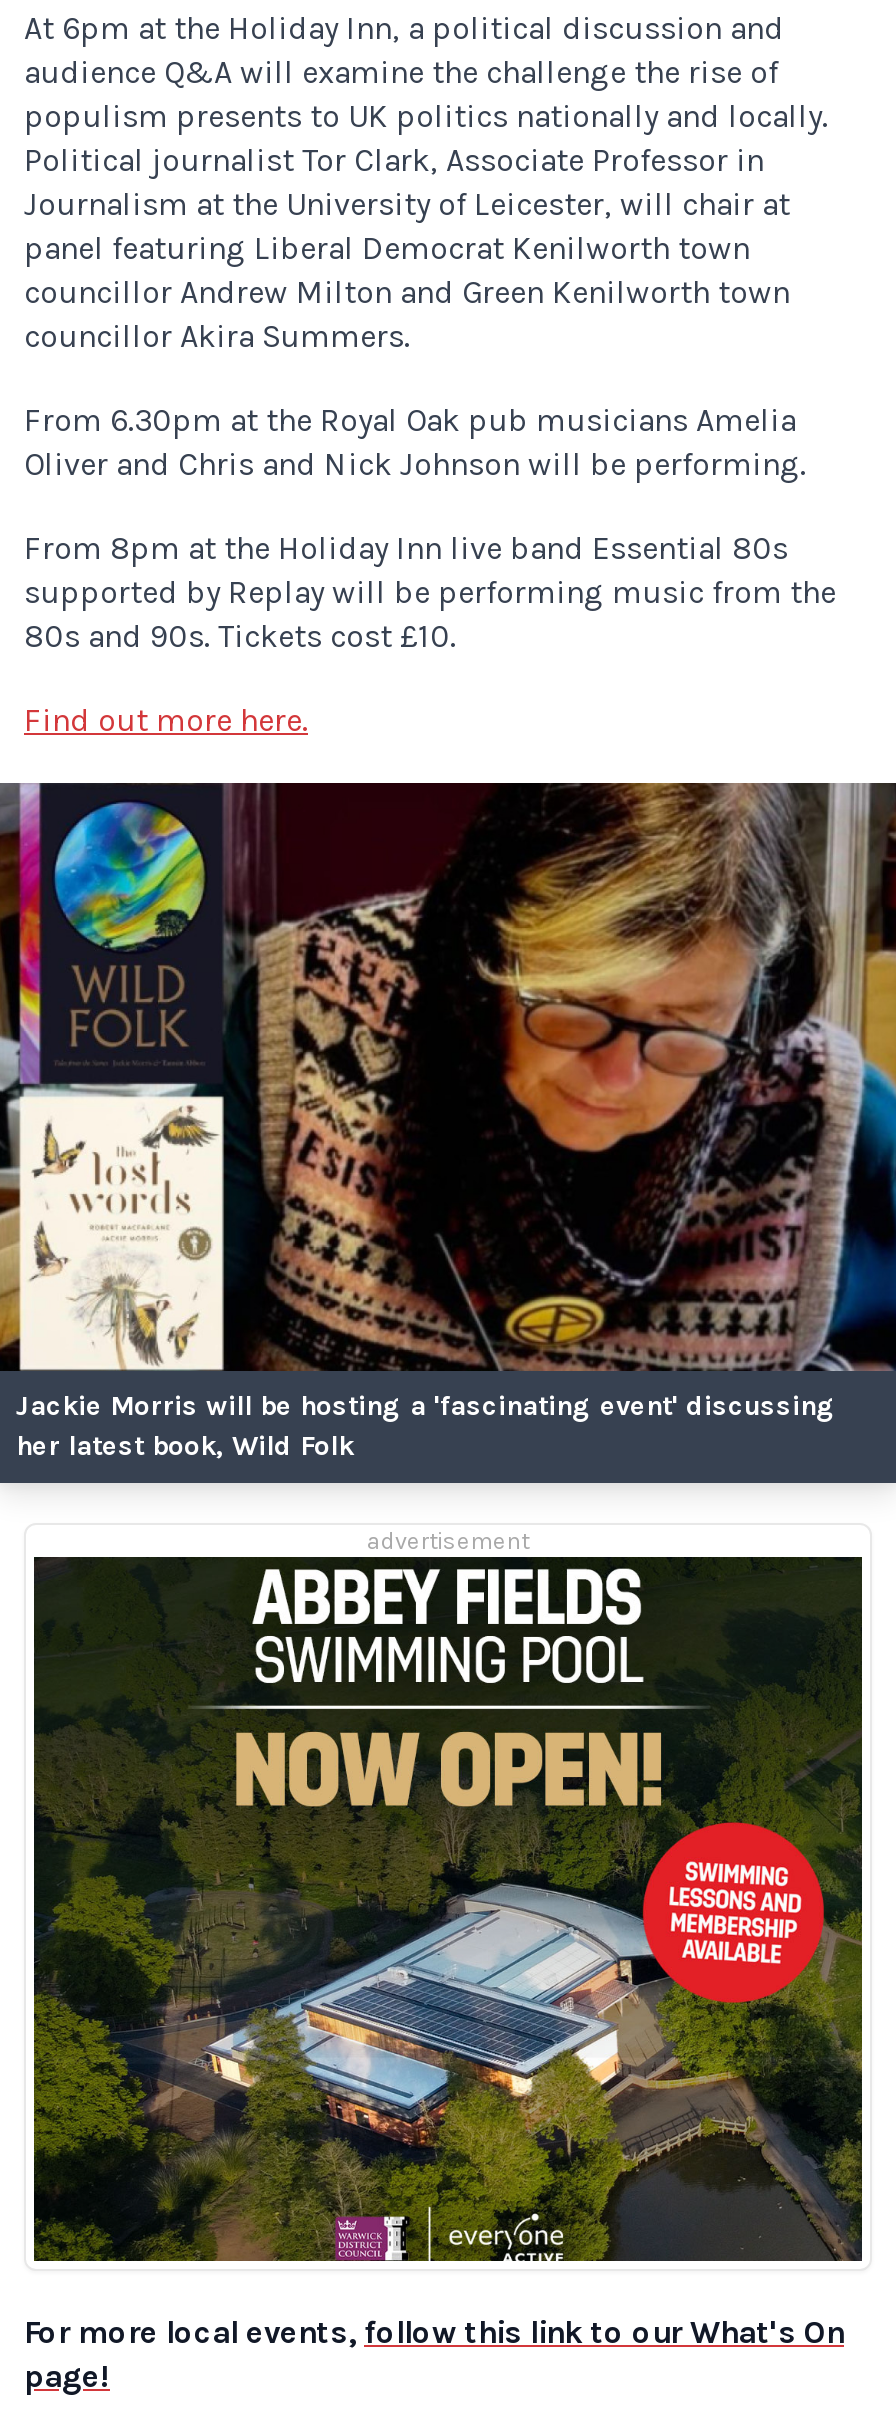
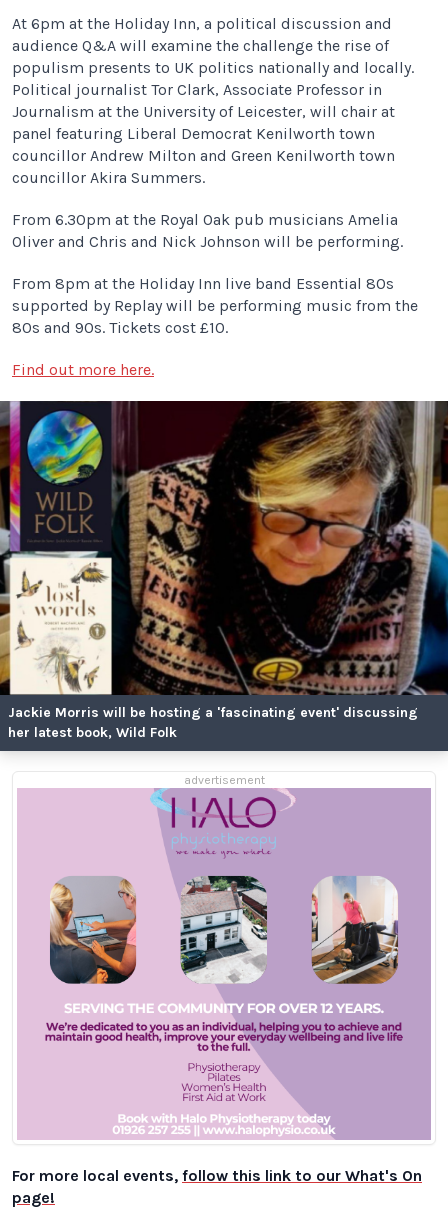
- [image]
+ [image]
